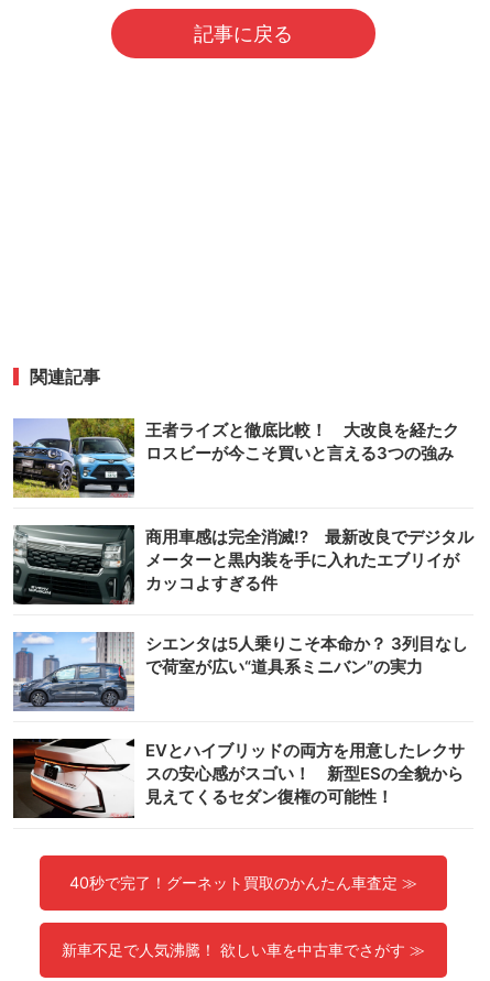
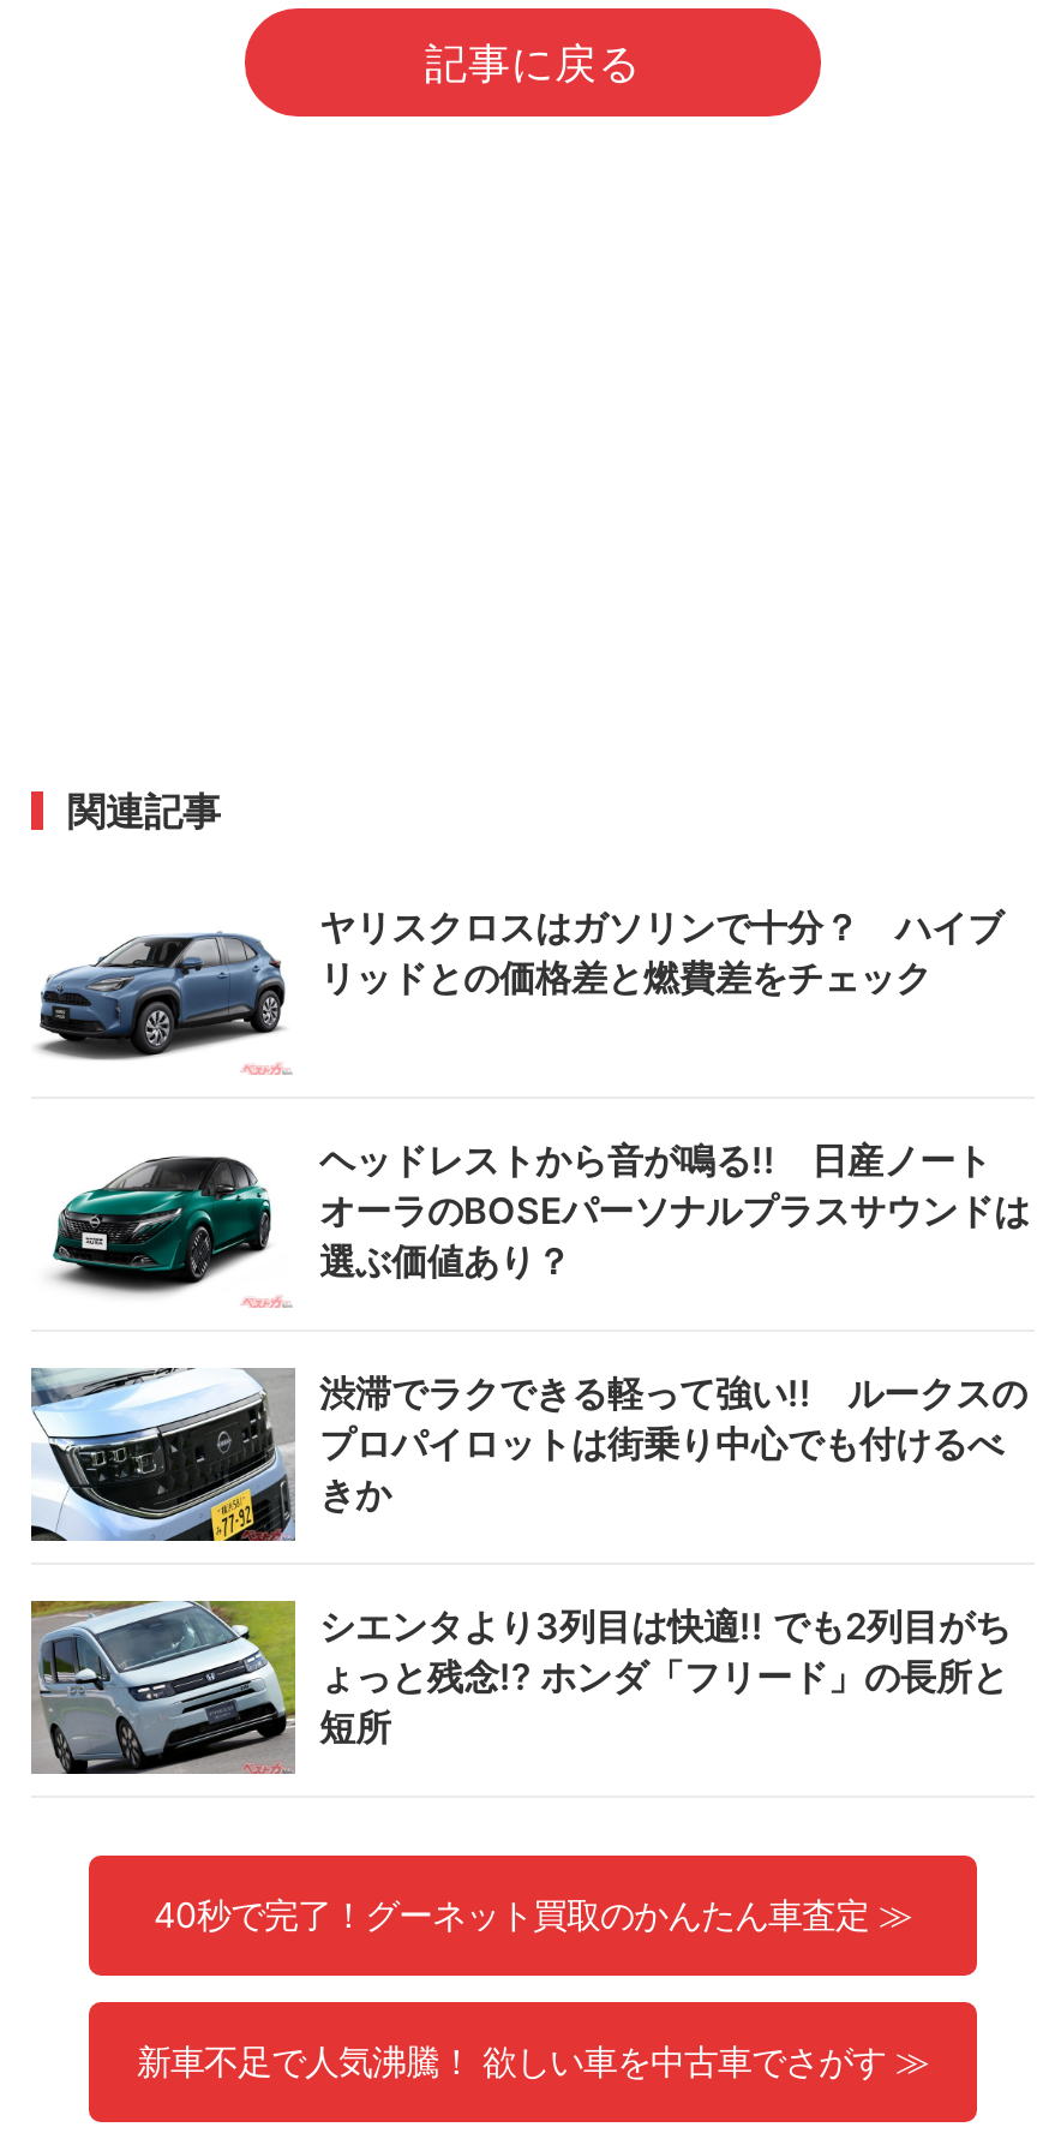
- [image]
- 王者ライズと徹底比較！ 大改良を経たク
- ロスビーが今こそ買いと言える3つの強み
+ [image]
+ ヤリスクロスはガソリンで十分？ ハイブ
+ リッドとの価格差と燃費差をチェック

- [image]
- 商用車感は完全消滅!? 最新改良でデジタル
- メーターと黒内装を手に入れたエブリイが
- カッコよすぎる件
+ [image]
+ ヘッドレストから音が鳴る!! 日産ノート
+ オーラのBOSEパーソナルプラスサウンドは
+ 選ぶ価値あり？

- [image]
- シエンタは5人乗りこそ本命か？ 3列目なし
- で荷室が広い“道具系ミニバン”の実力
+ [image]
+ 渋滞でラクできる軽って強い!! ルークスの
+ プロパイロットは街乗り中心でも付けるべ
+ きか

- [image]
- EVとハイブリッドの両方を用意したレクサ
- スの安心感がスゴい！ 新型ESの全貌から
- 見えてくるセダン復権の可能性！
+ [image]
+ シエンタより3列目は快適!! でも2列目がち
+ ょっと残念!? ホンダ「フリード」の長所と
+ 短所
